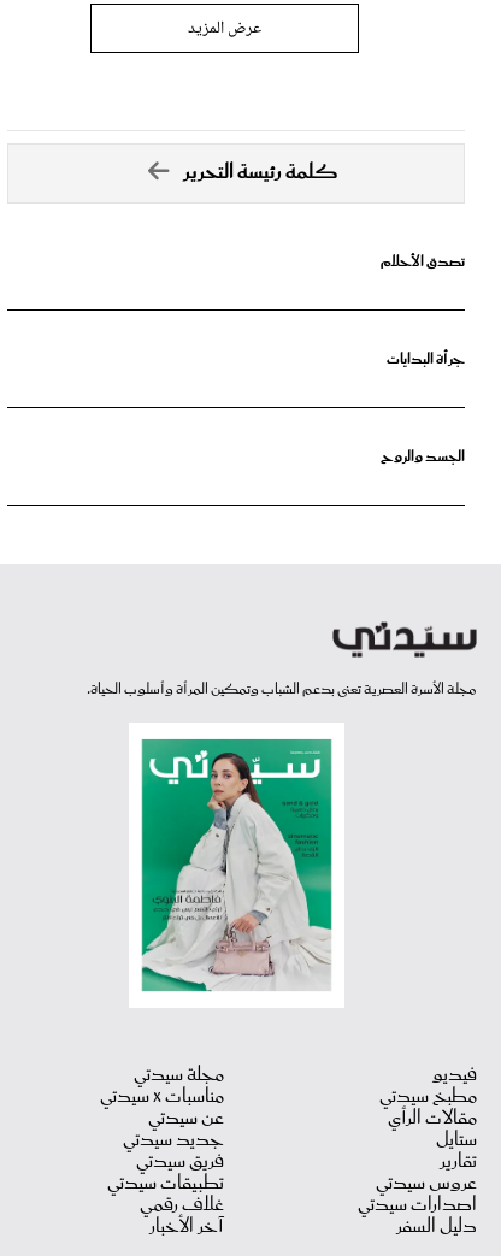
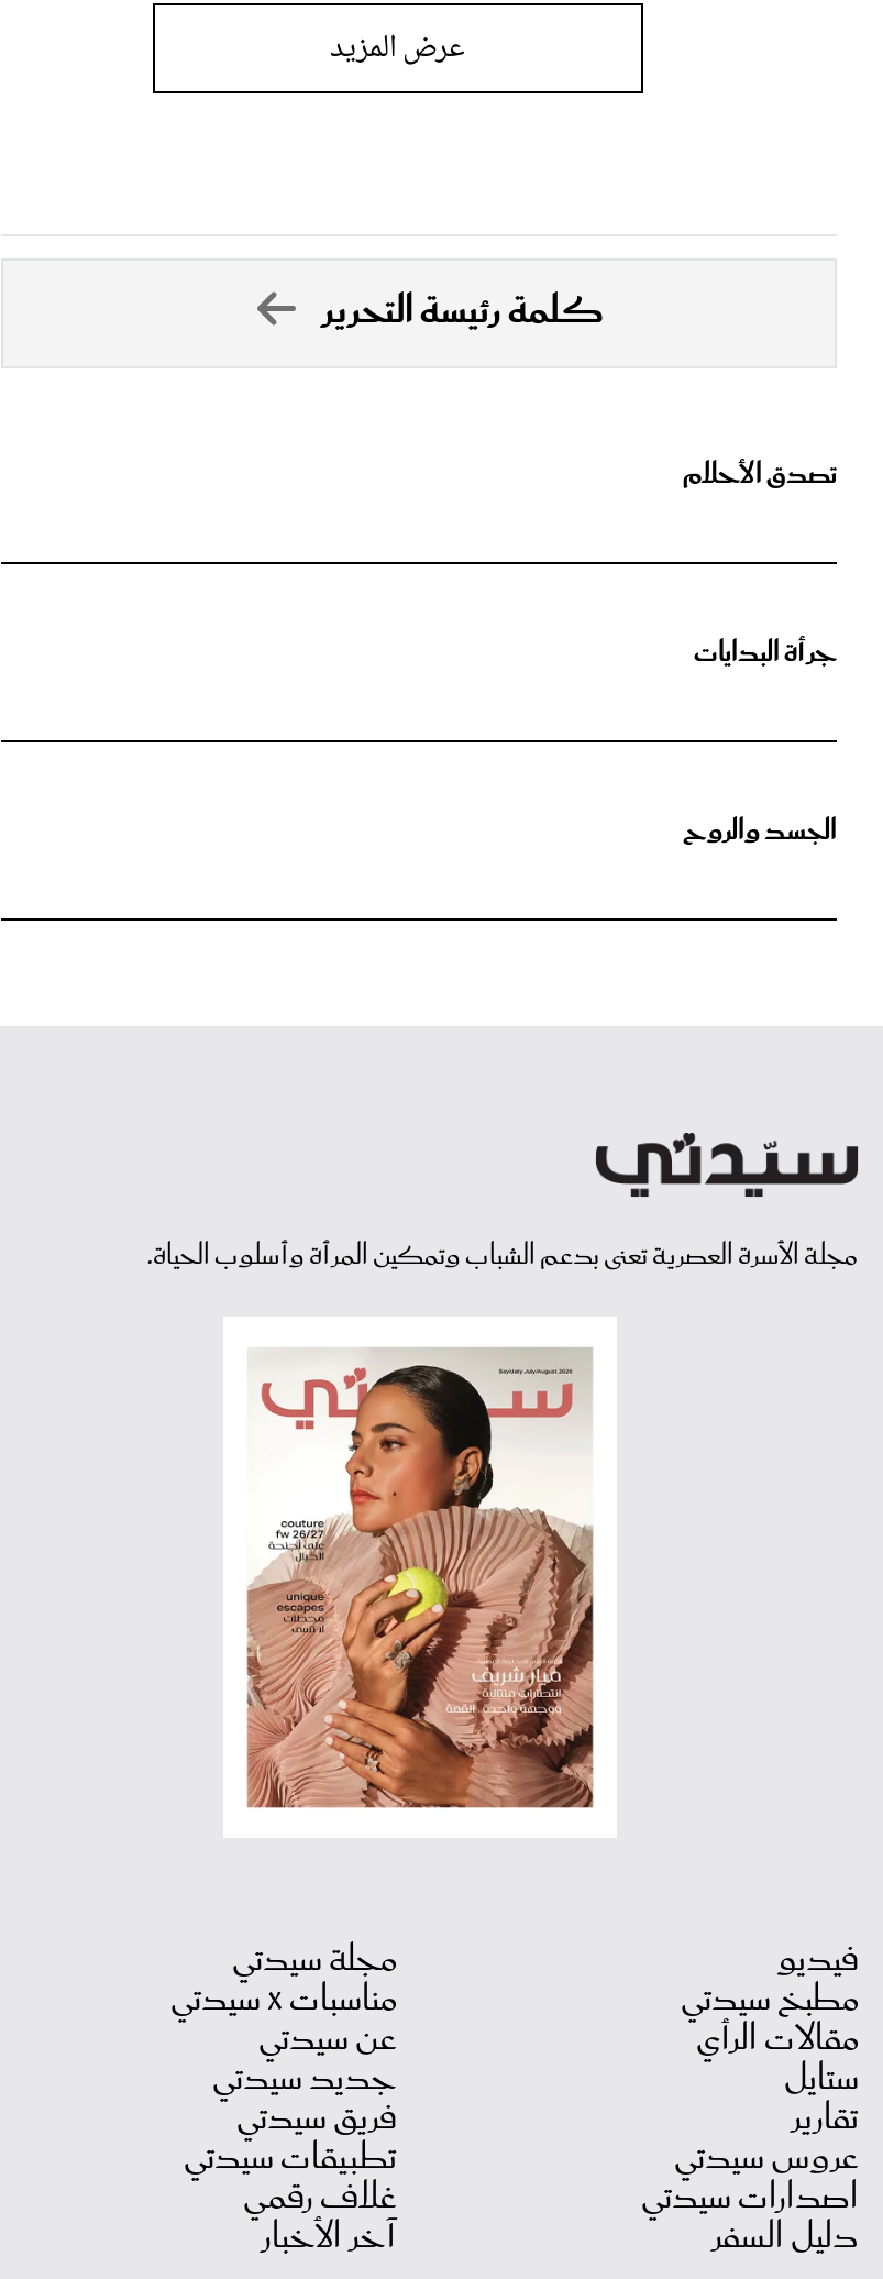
- [image]
+ [image]
